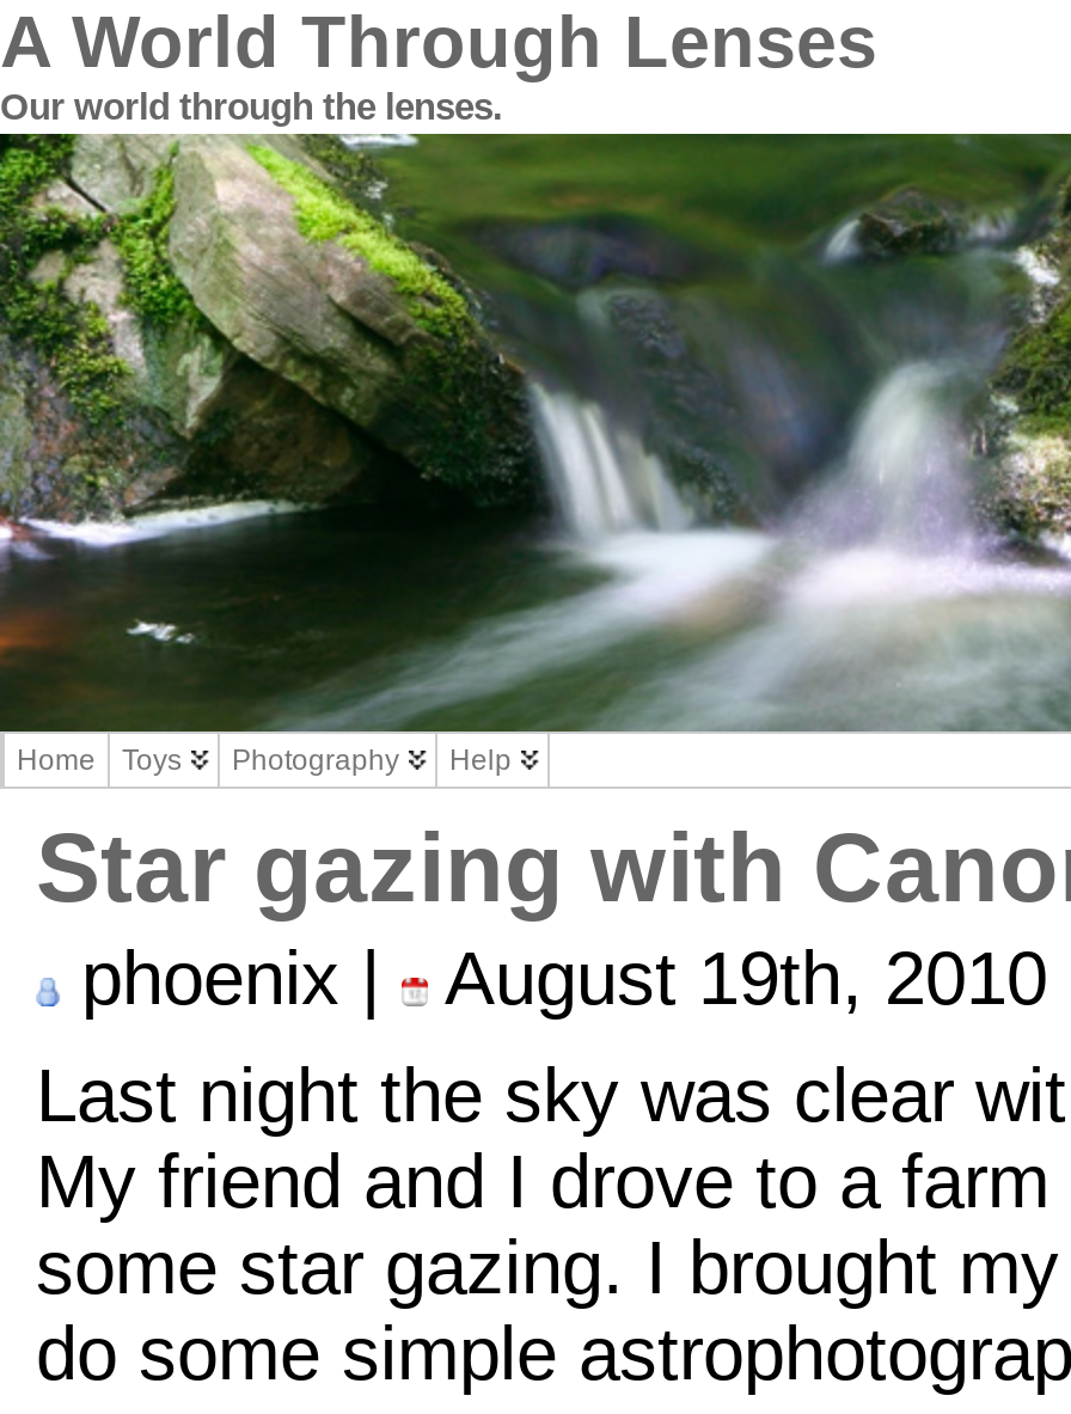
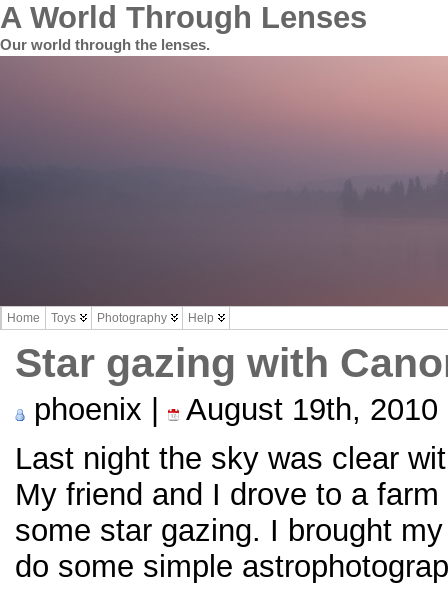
- [image]
+ [image]
